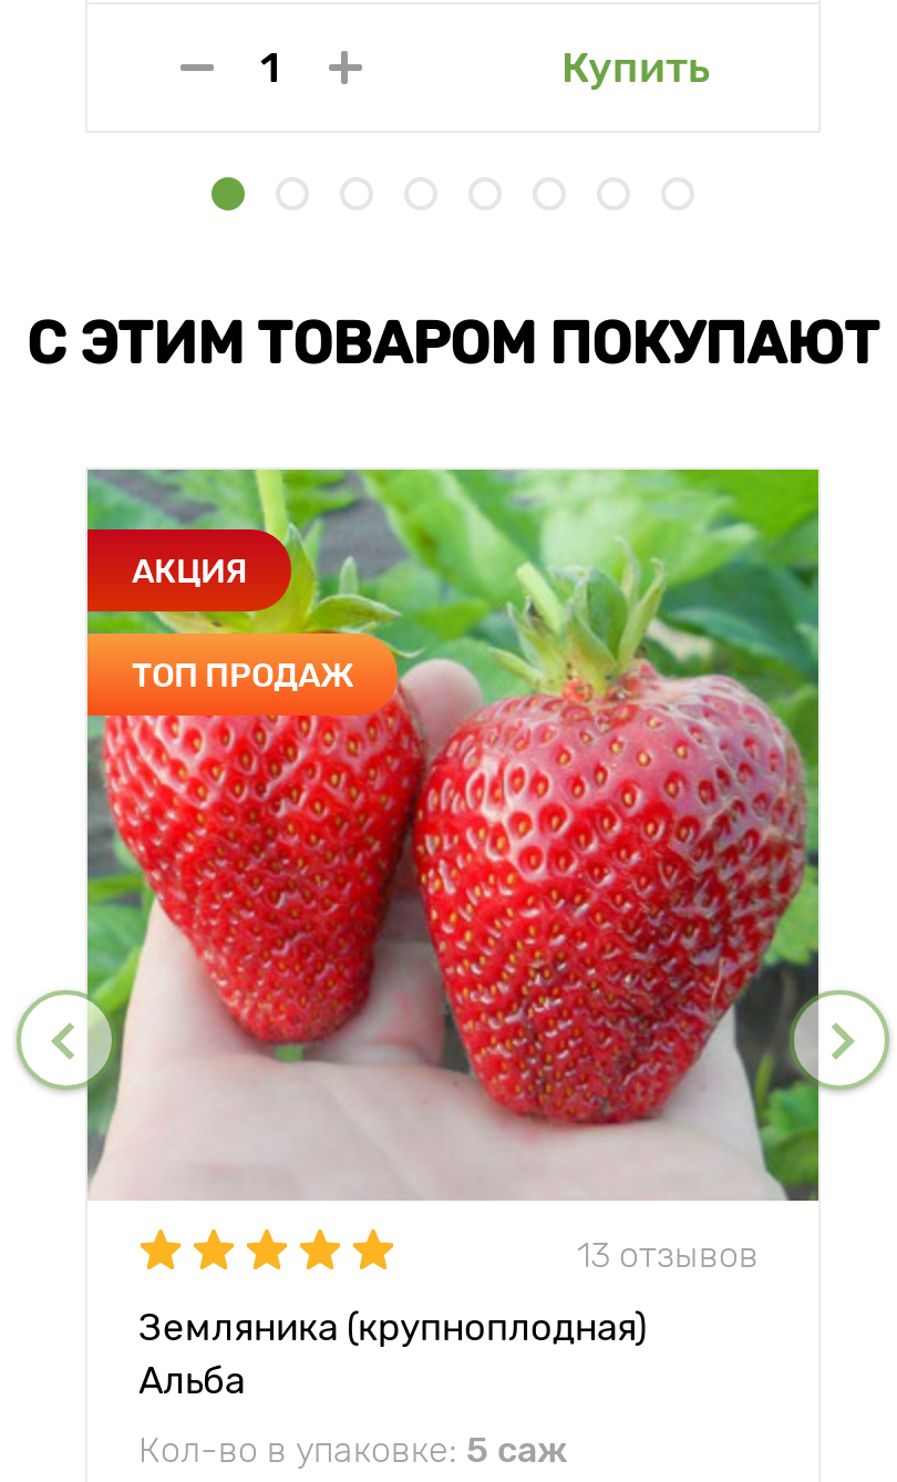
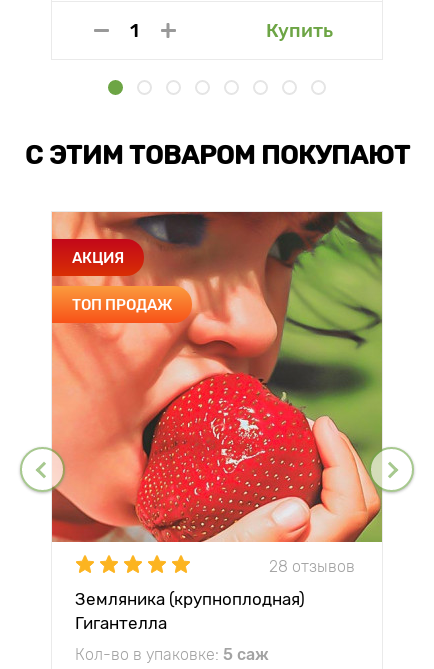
- [image]
- 13 отзывов
+ [image]
+ 28 отзывов

- Альба
+ Гигантелла
